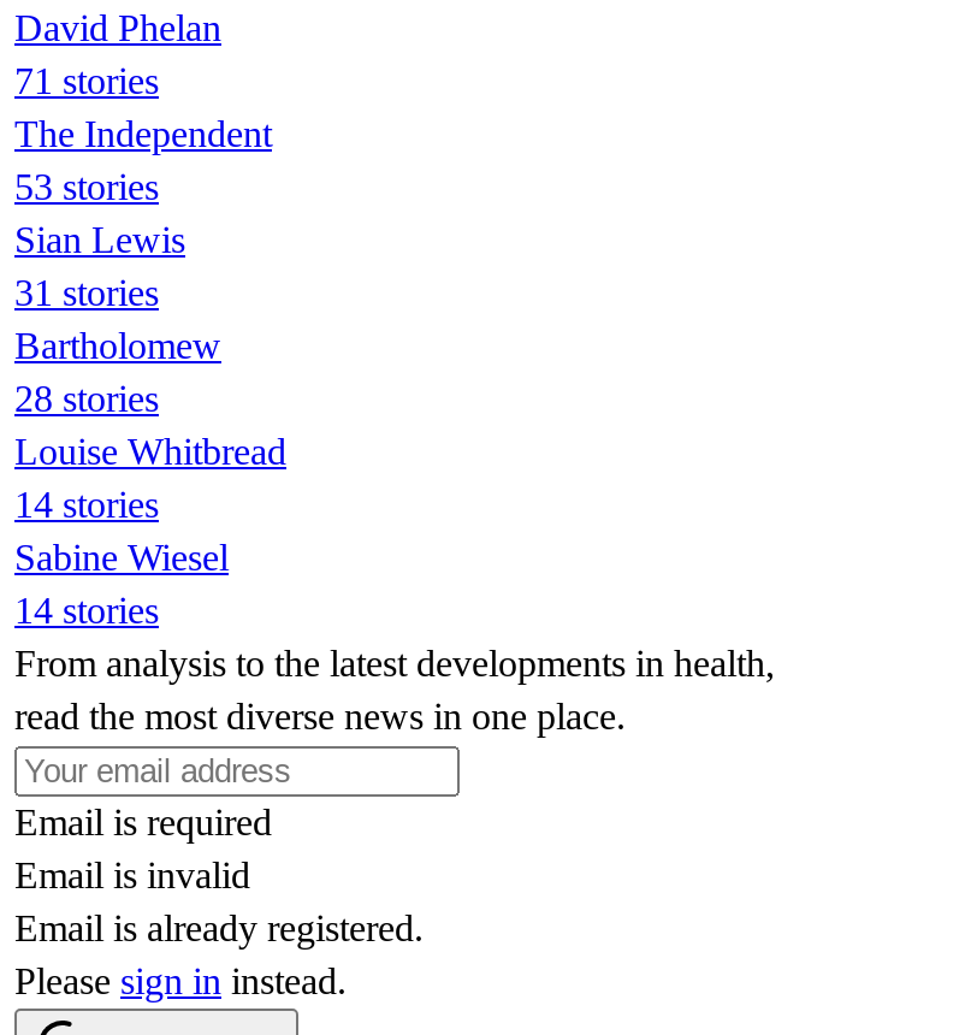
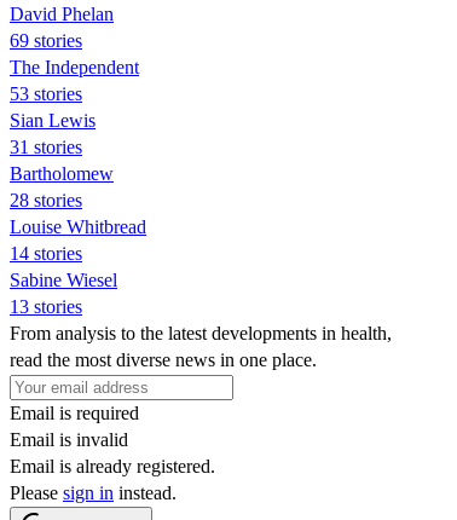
- 71 stories
+ 69 stories

- 14 stories
+ 13 stories
